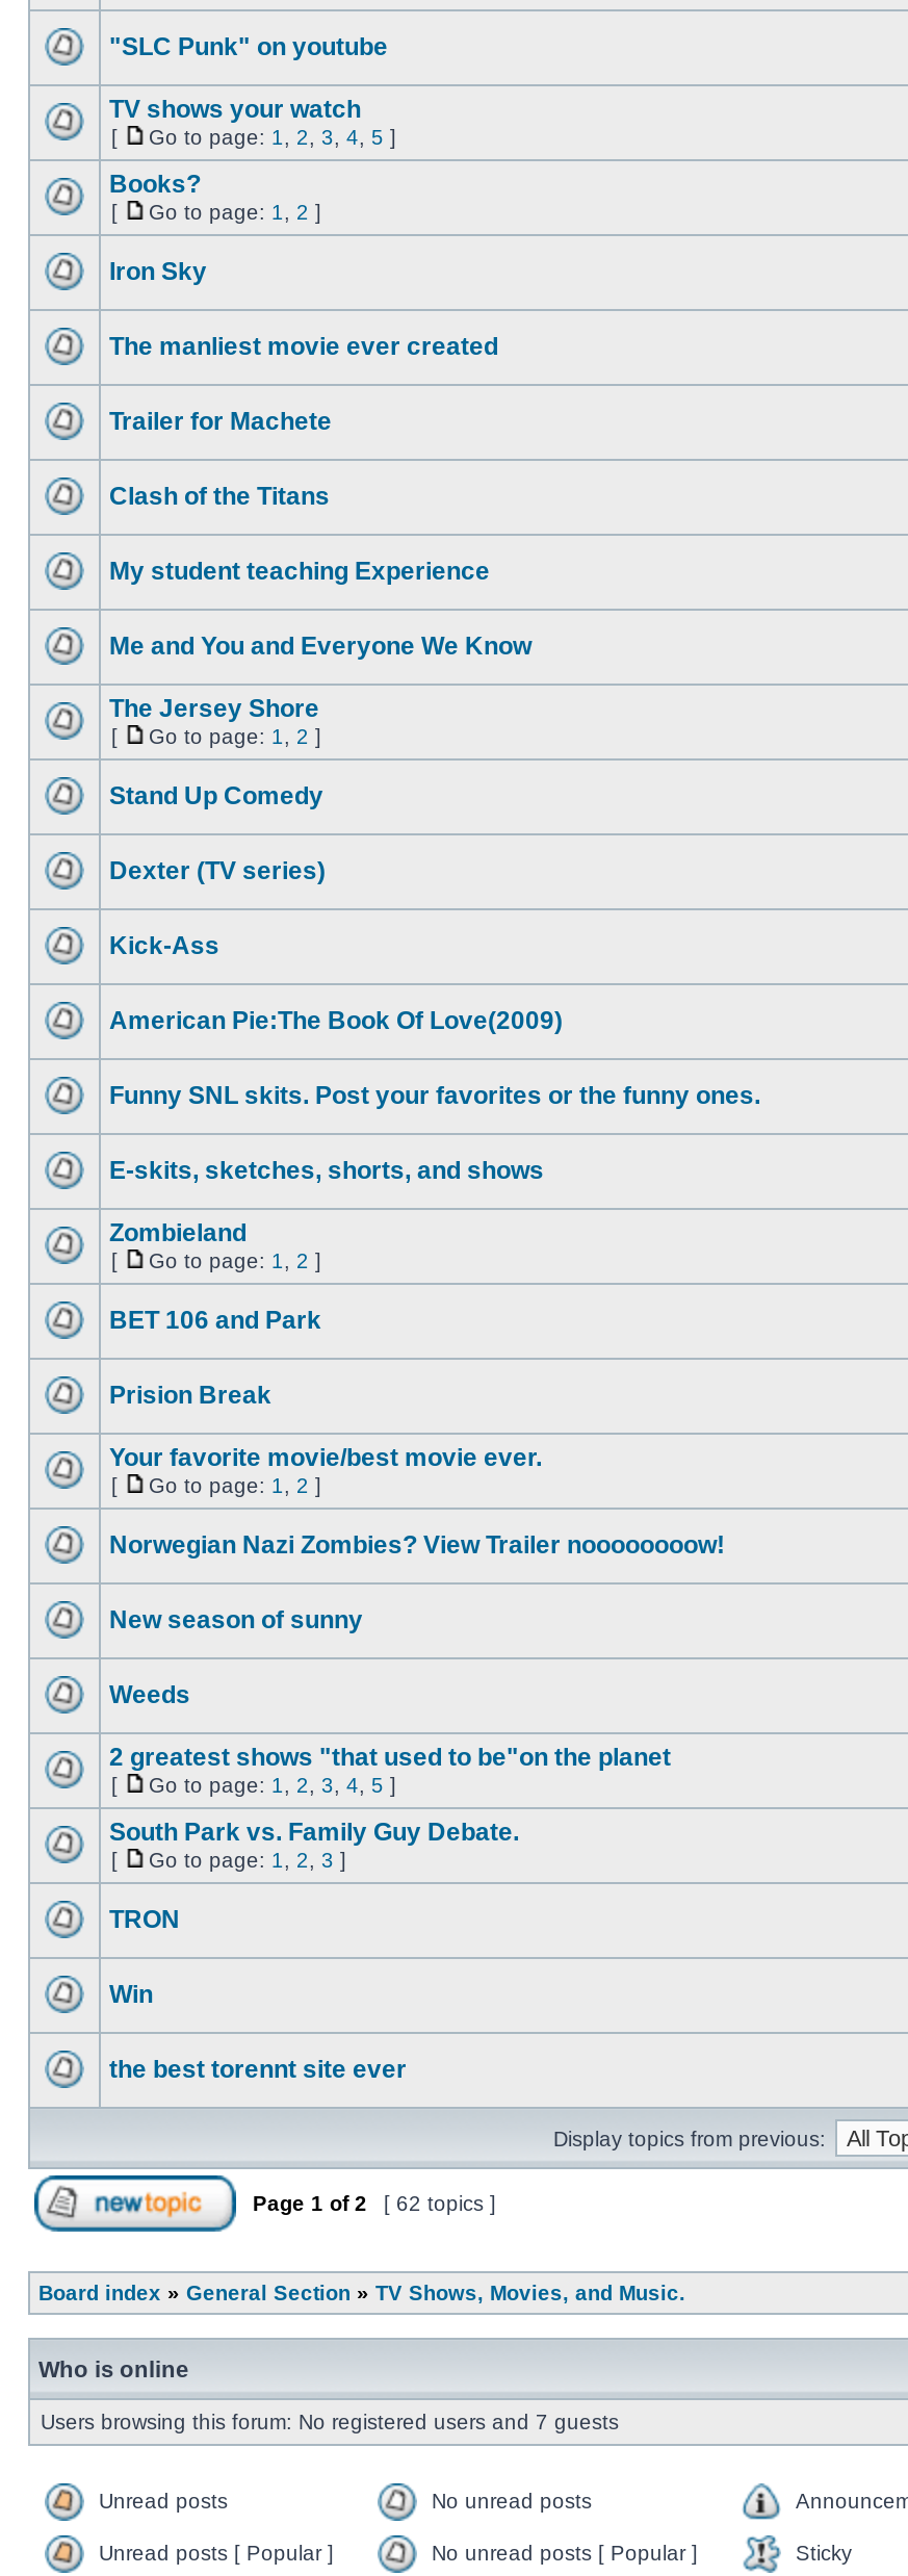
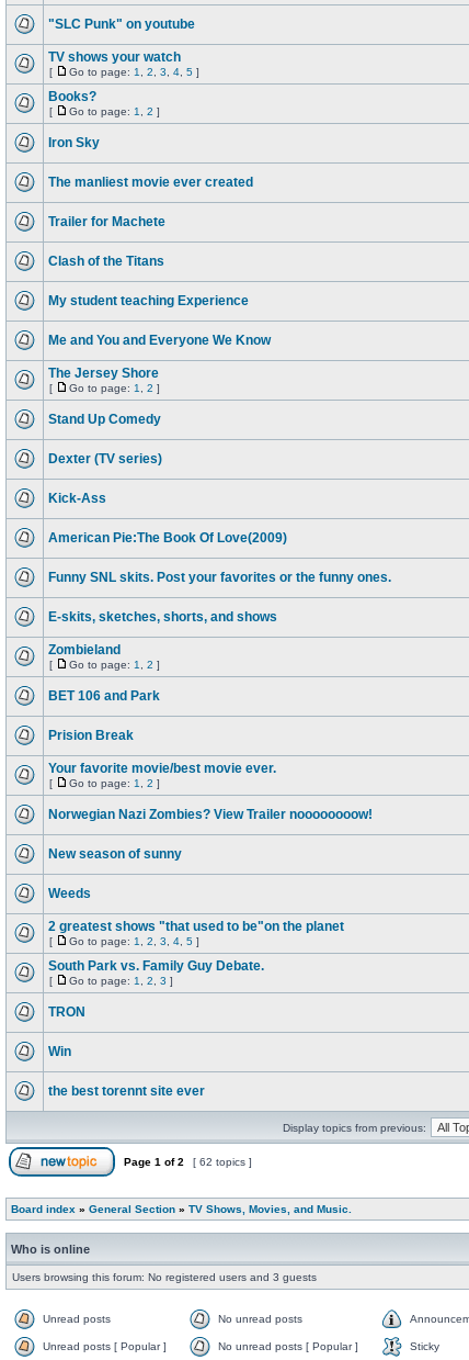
- Users browsing this forum: No registered users and 7 guests
+ Users browsing this forum: No registered users and 3 guests
